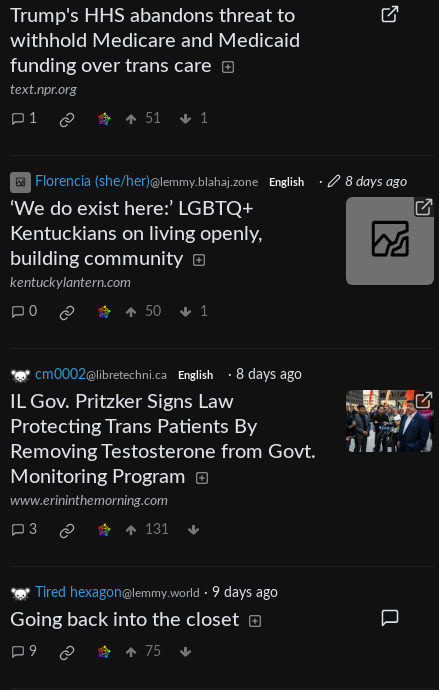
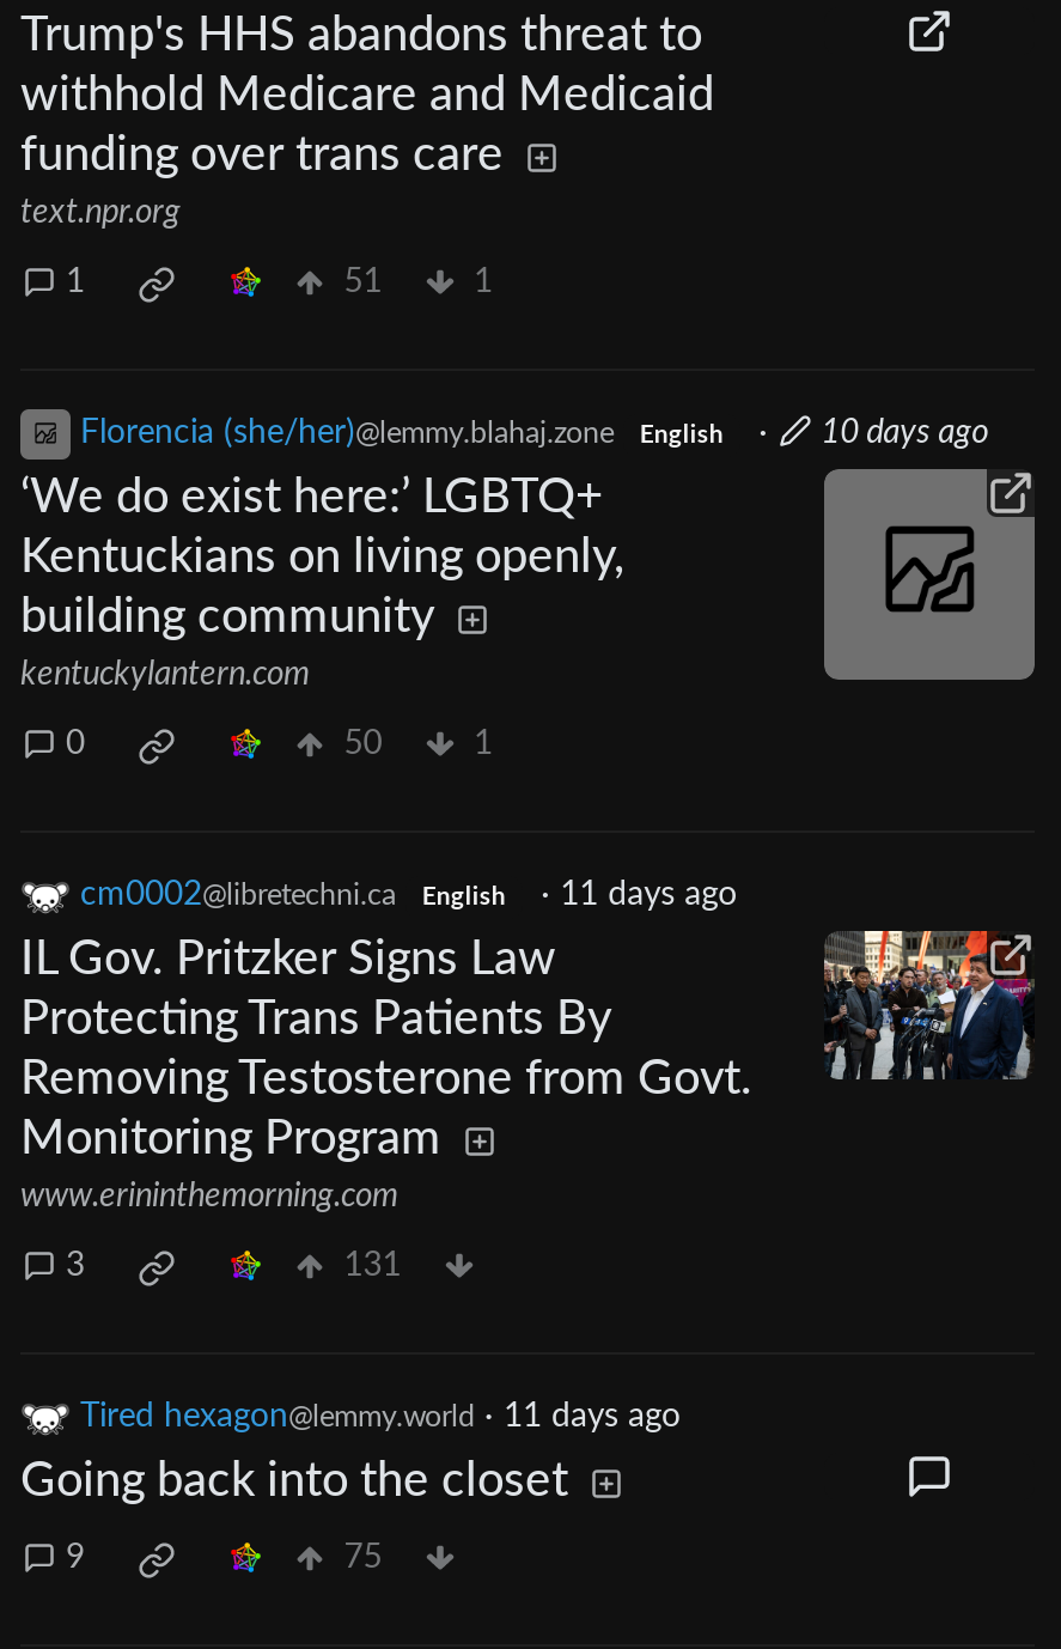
- 8 days ago
+ 10 days ago

- cm0002@libretechni.ca English · 8 days ago
+ cm0002@libretechni.ca English · 11 days ago

- Tired hexagon@lemmy.world · 9 days ago
+ Tired hexagon@lemmy.world · 11 days ago
